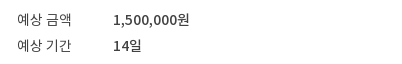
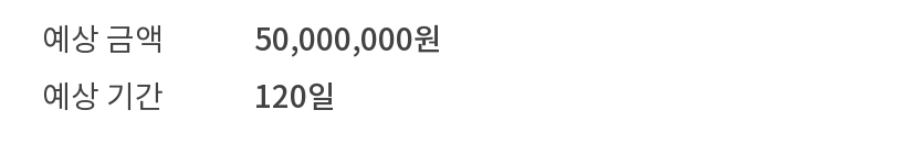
- 1,500,000원
+ 50,000,000원

- 14일
+ 120일
